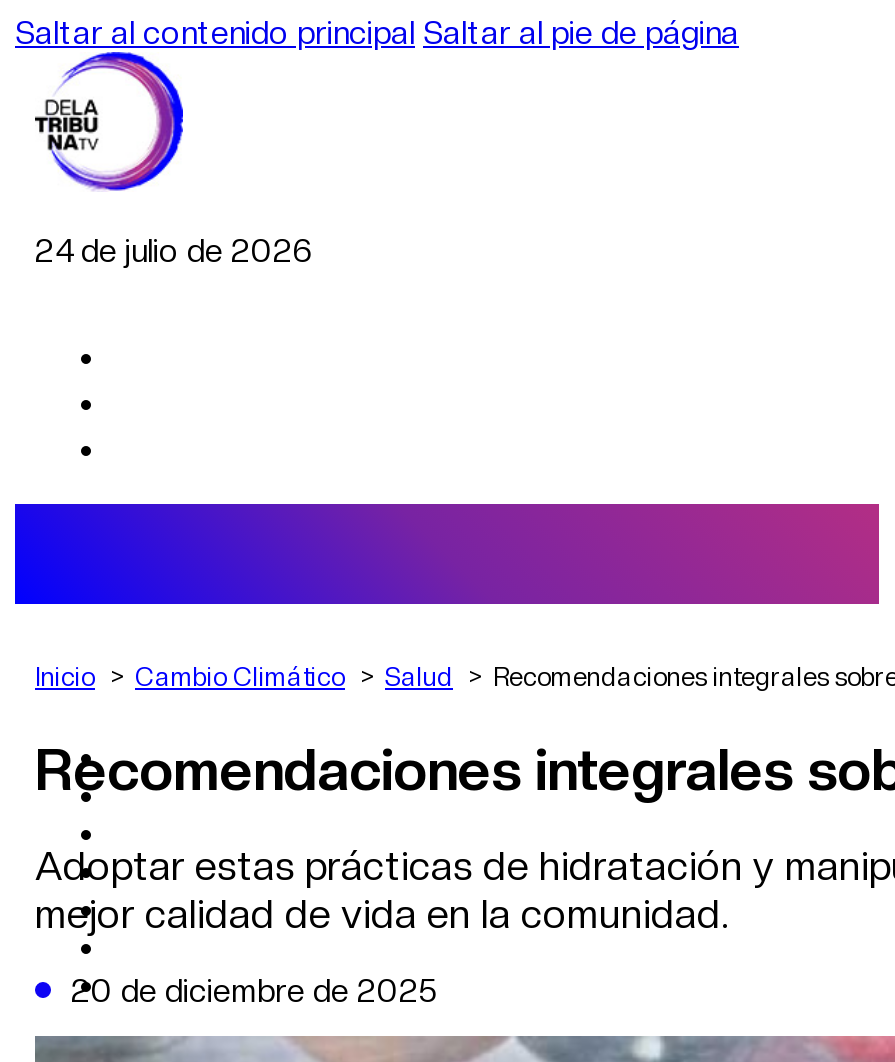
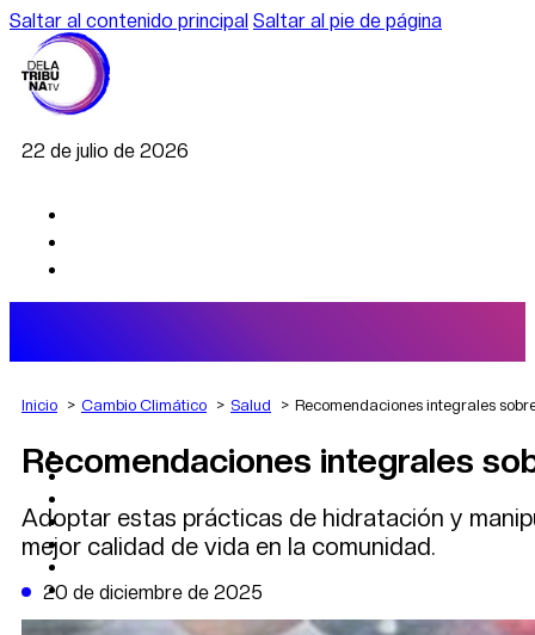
- 24 de julio de 2026
+ 22 de julio de 2026
